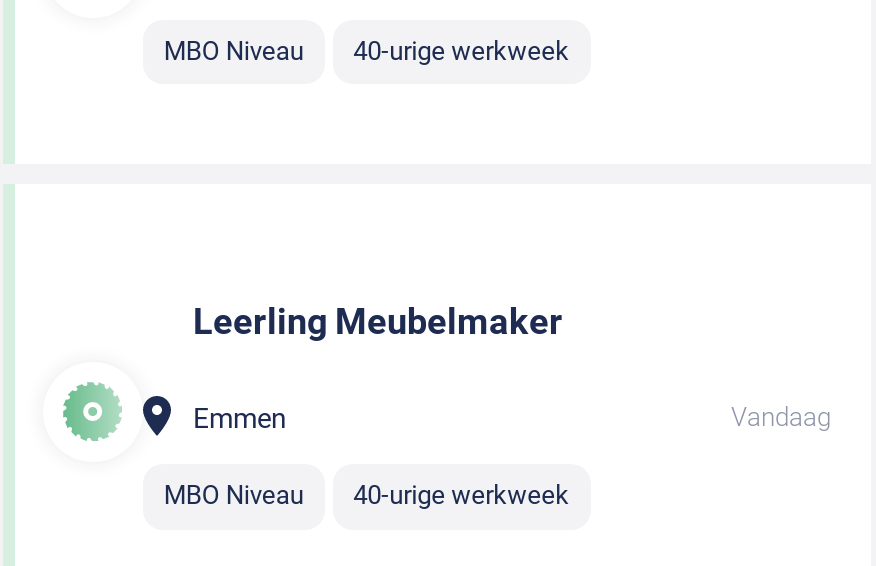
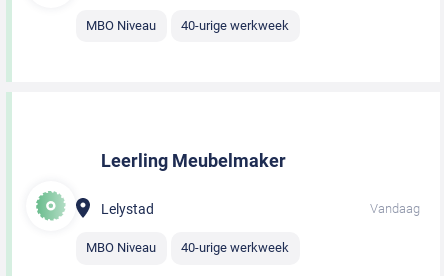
- Emmen
+ Lelystad
